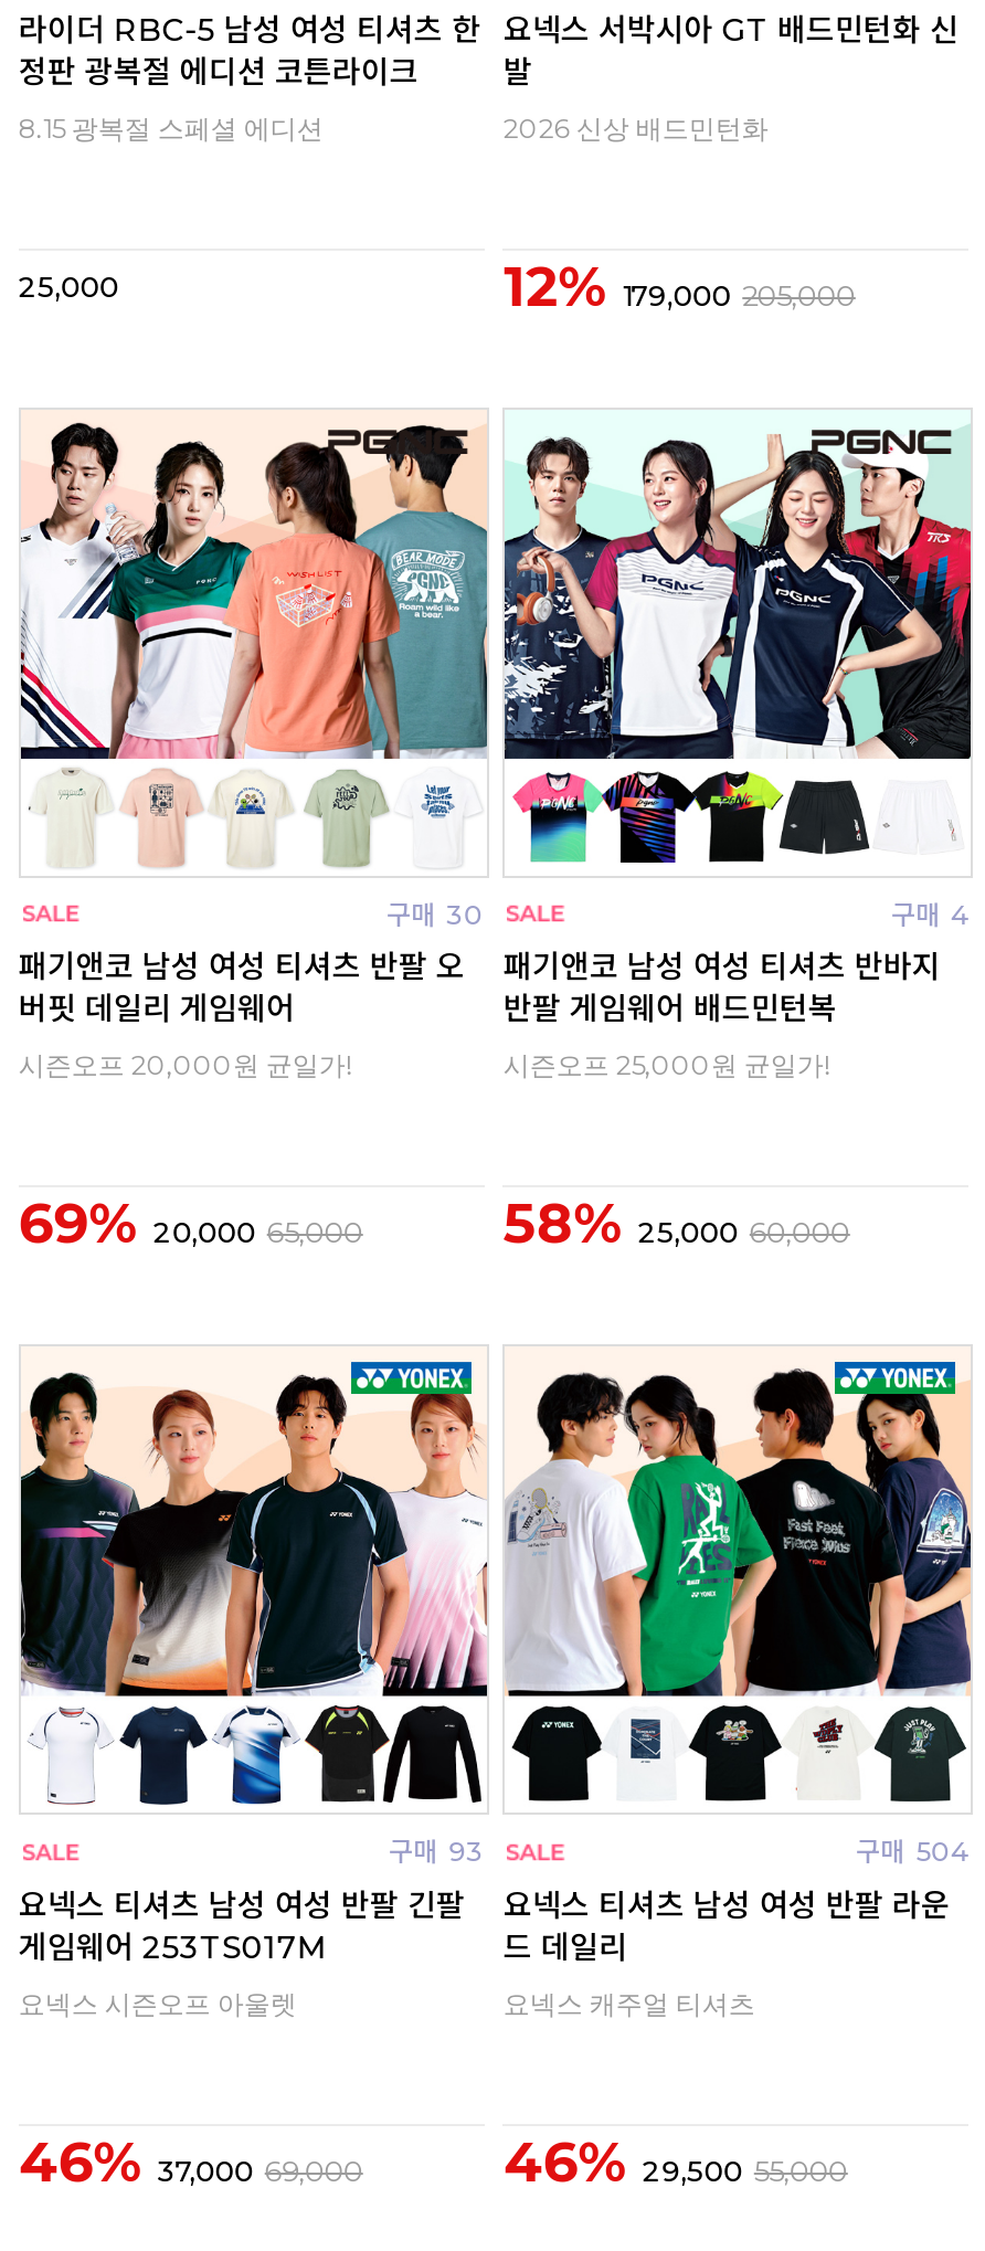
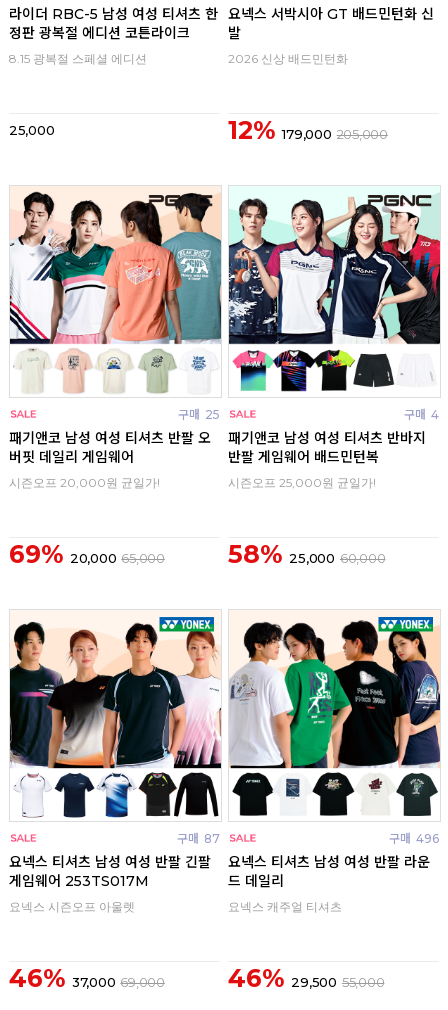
- 구매 30
+ 구매 25

- 구매 93
+ 구매 87

- 구매 504
+ 구매 496
